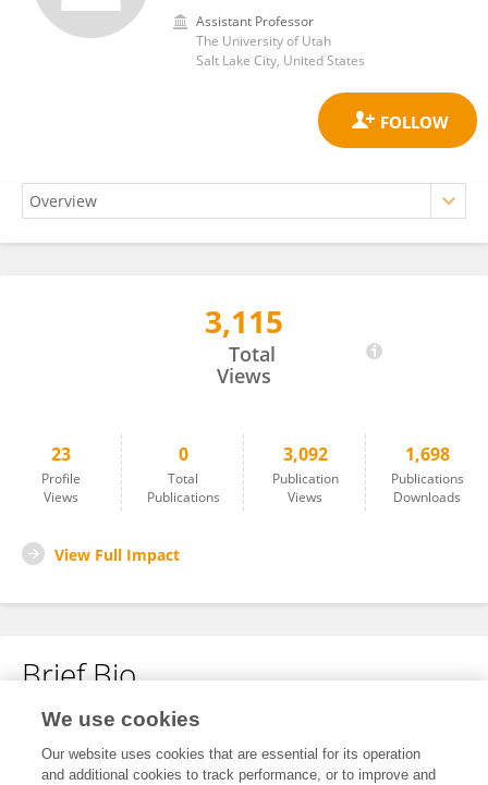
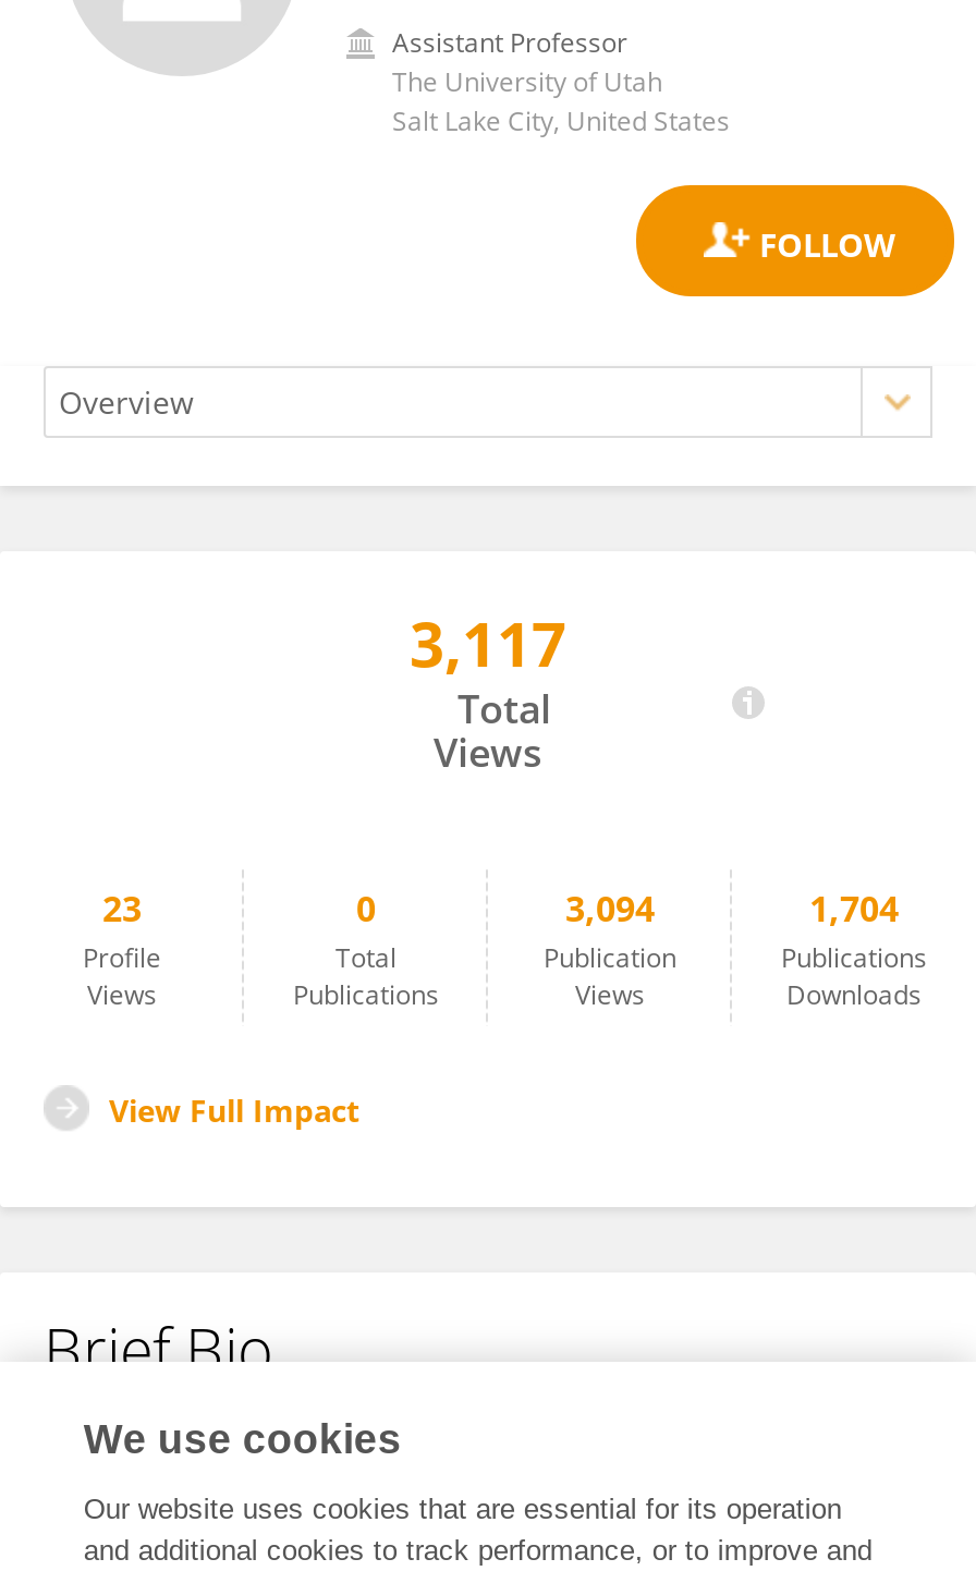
- 3,115
+ 3,117

- 3,092
+ 3,094

- 1,698
+ 1,704
